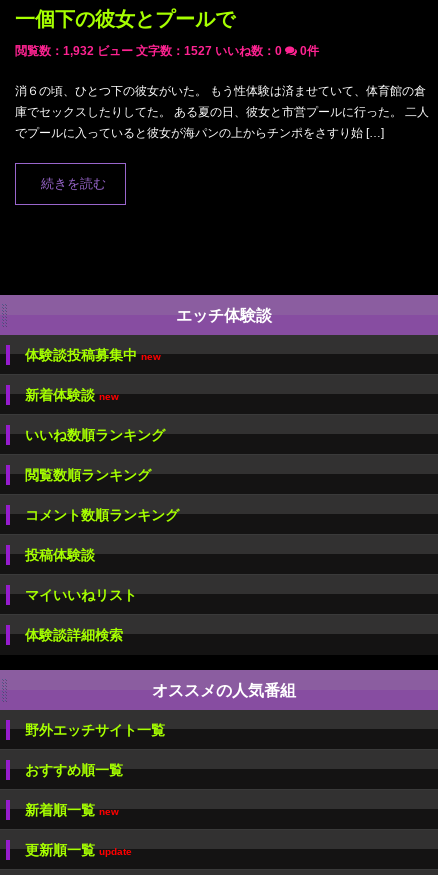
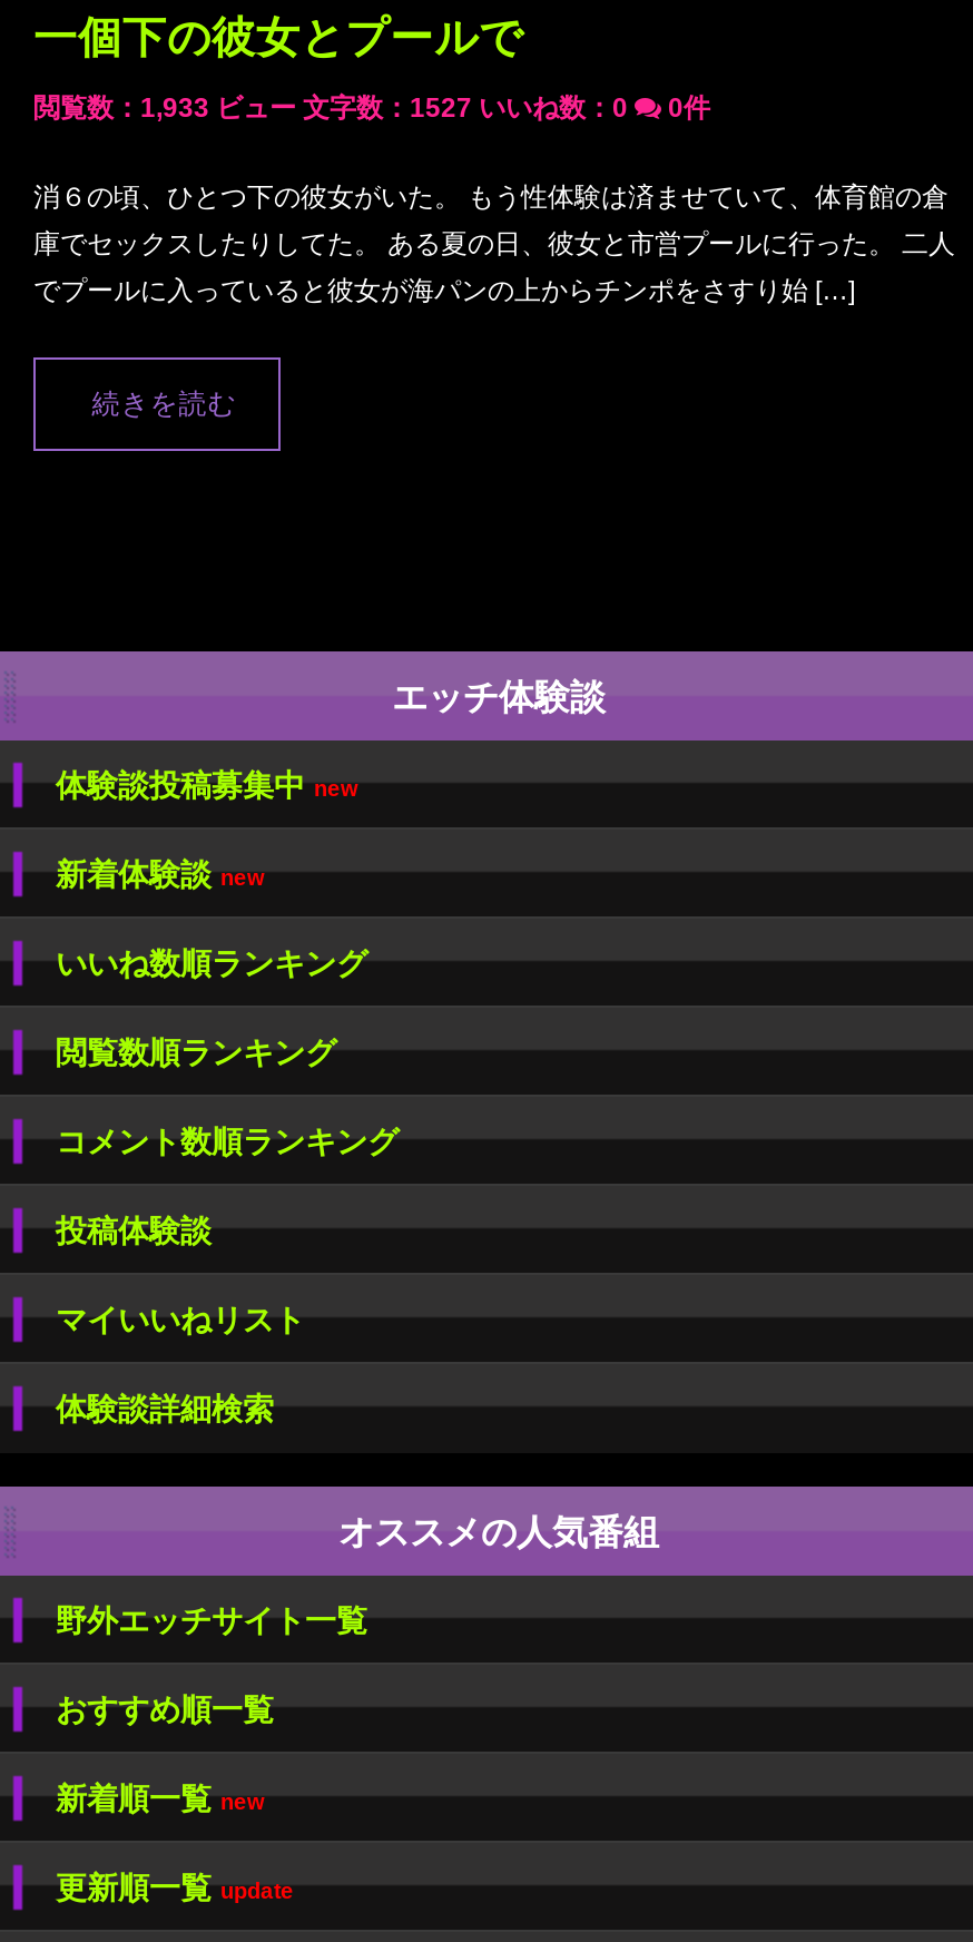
- 閲覧数：1,932 ビュー 文字数：1527 いいね数：0
+ 閲覧数：1,933 ビュー 文字数：1527 いいね数：0
